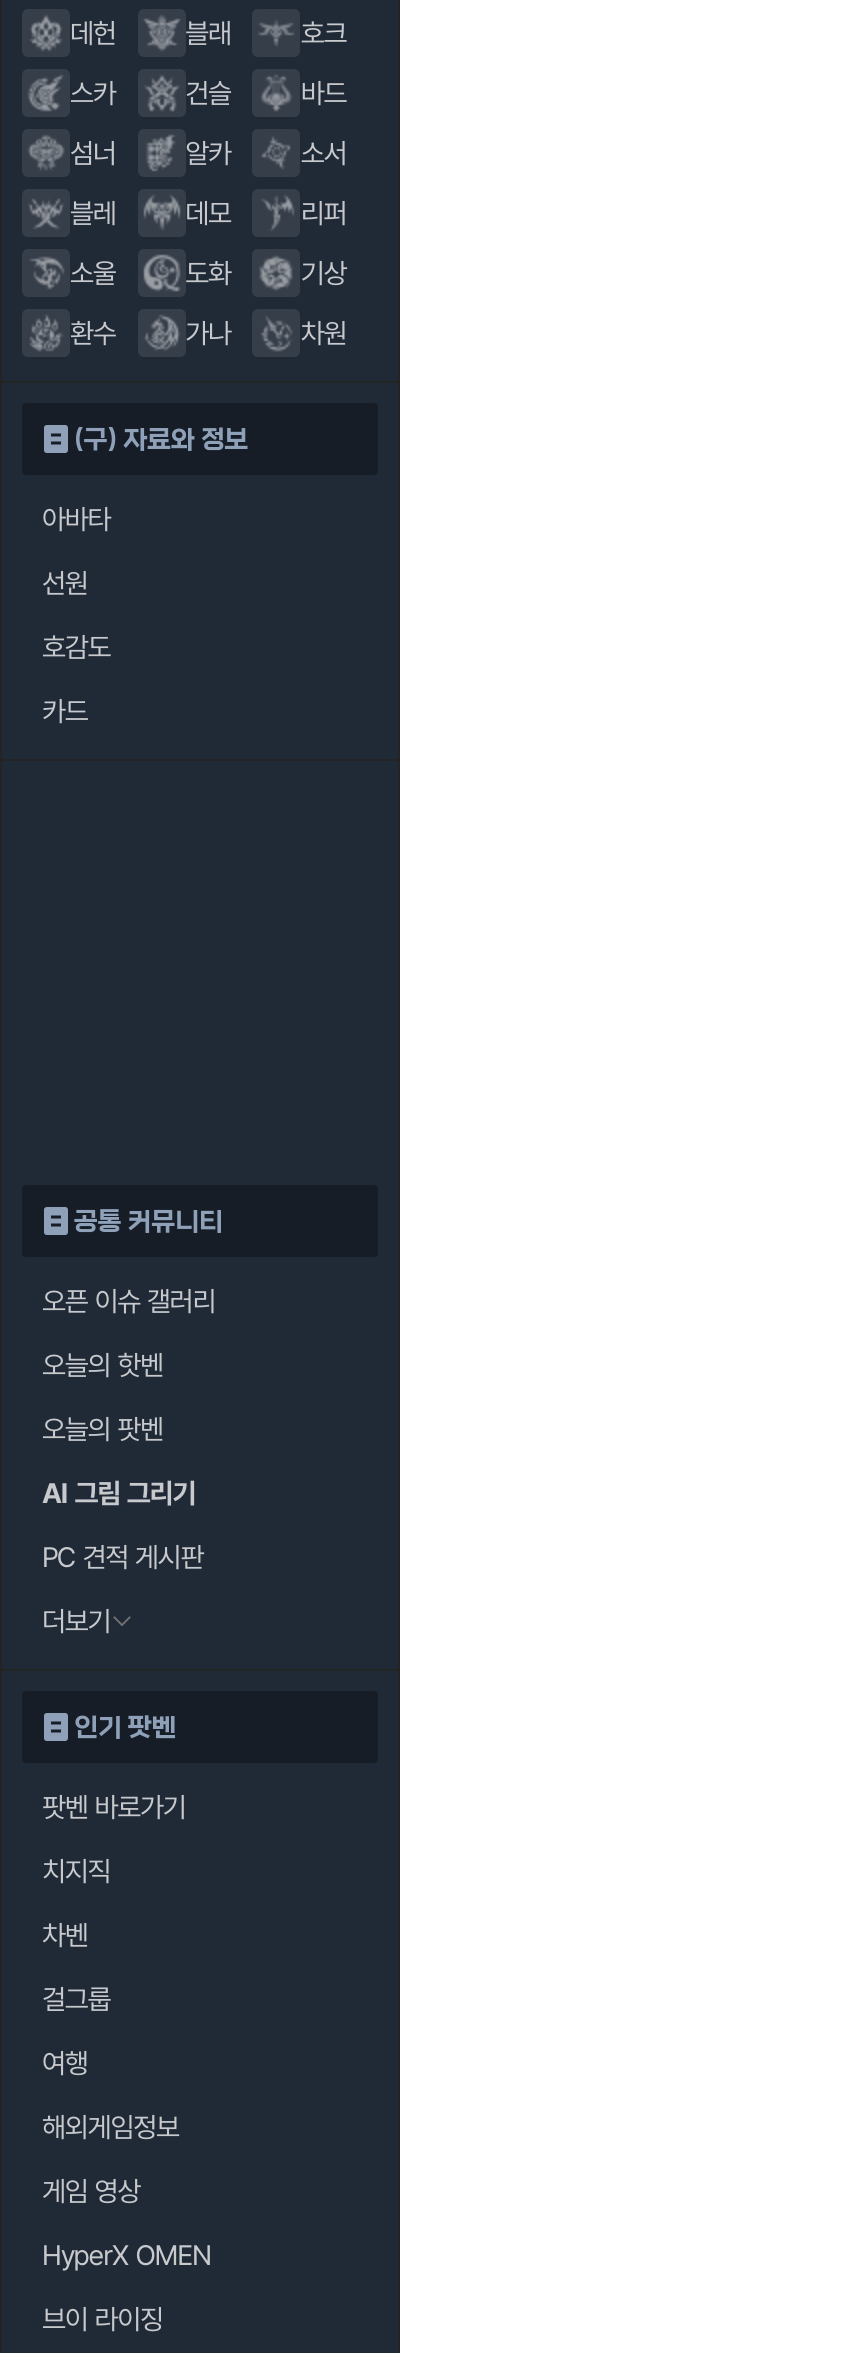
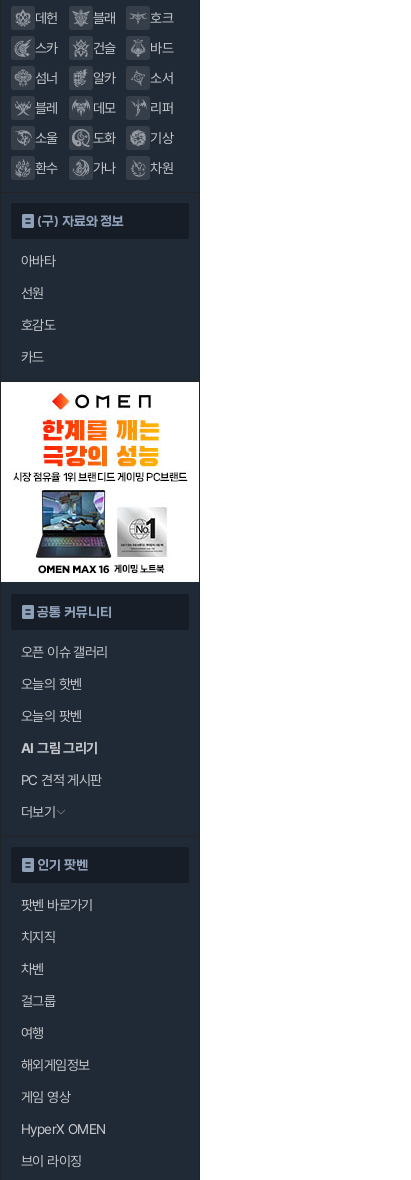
+ [image]
